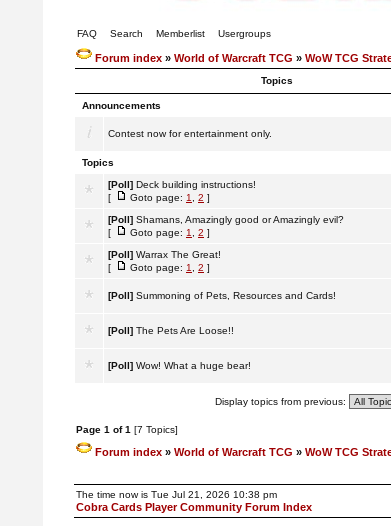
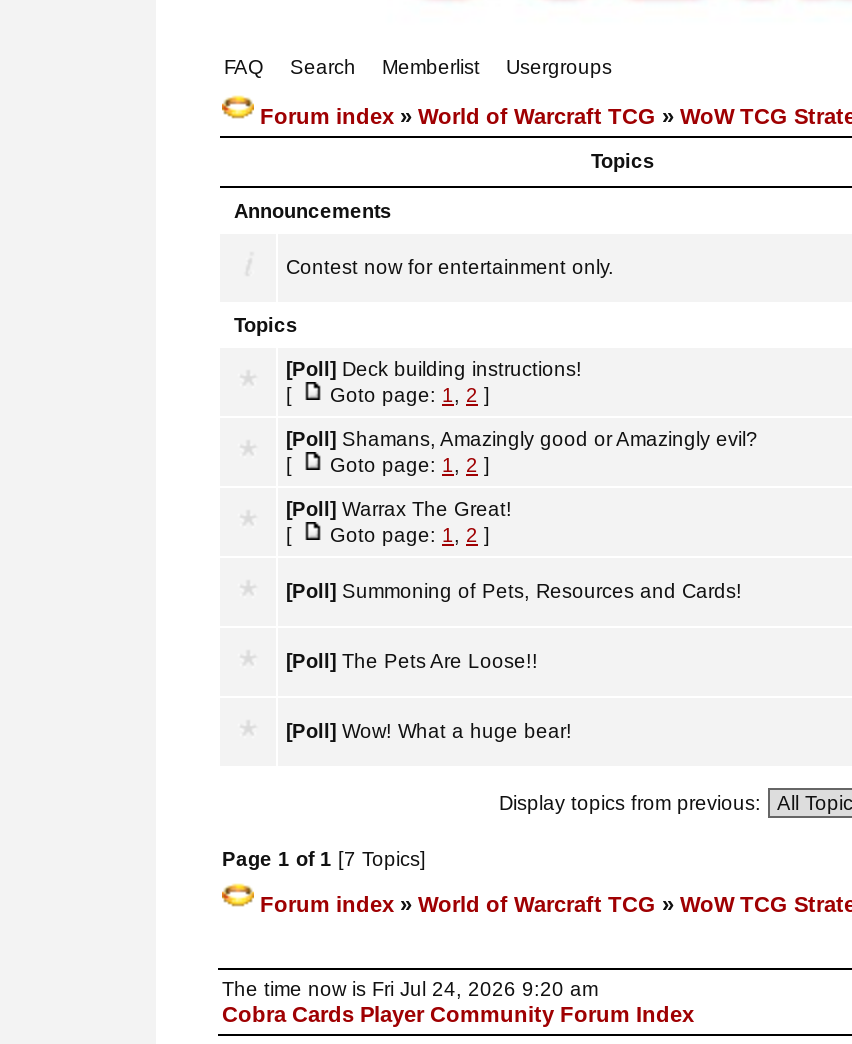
- The time now is Tue Jul 21, 2026 10:38 pm
+ The time now is Fri Jul 24, 2026 9:20 am
